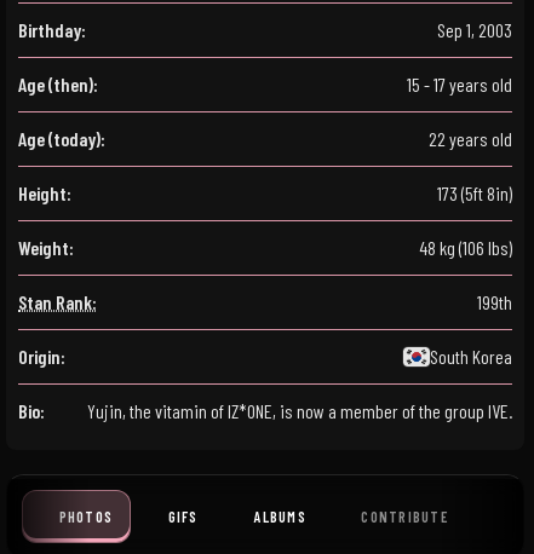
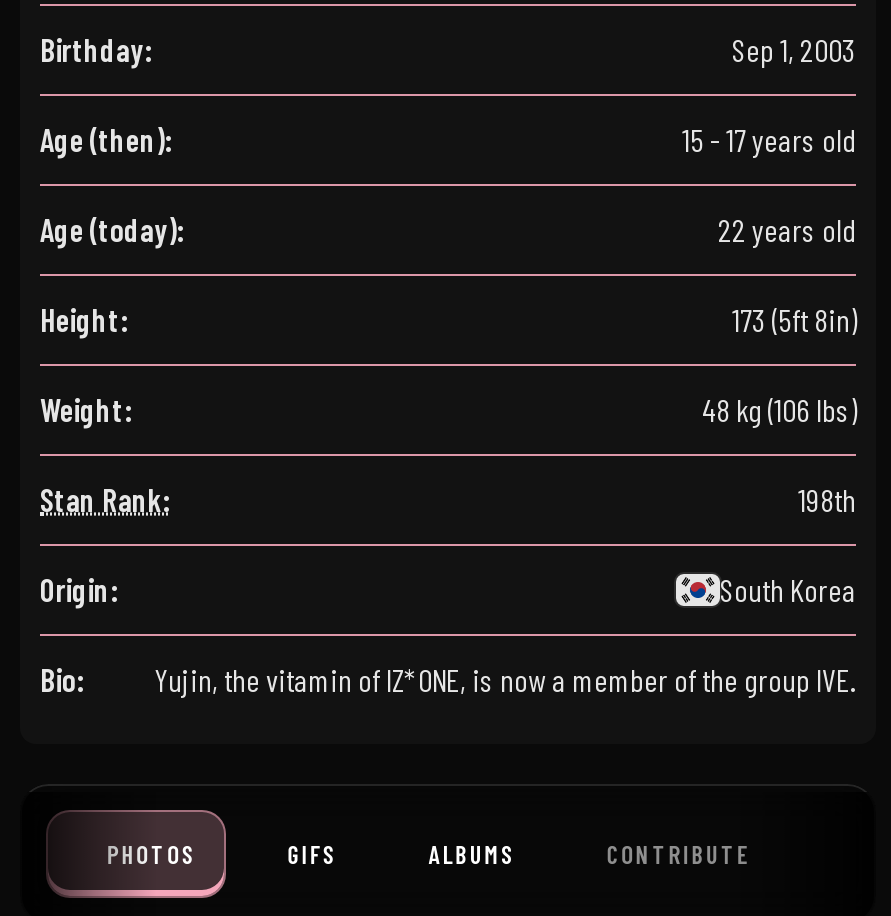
- 199th
+ 198th
